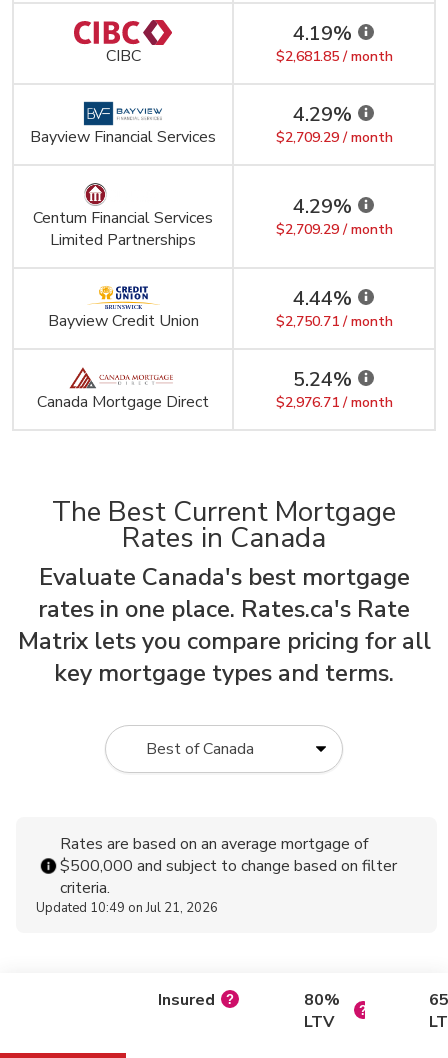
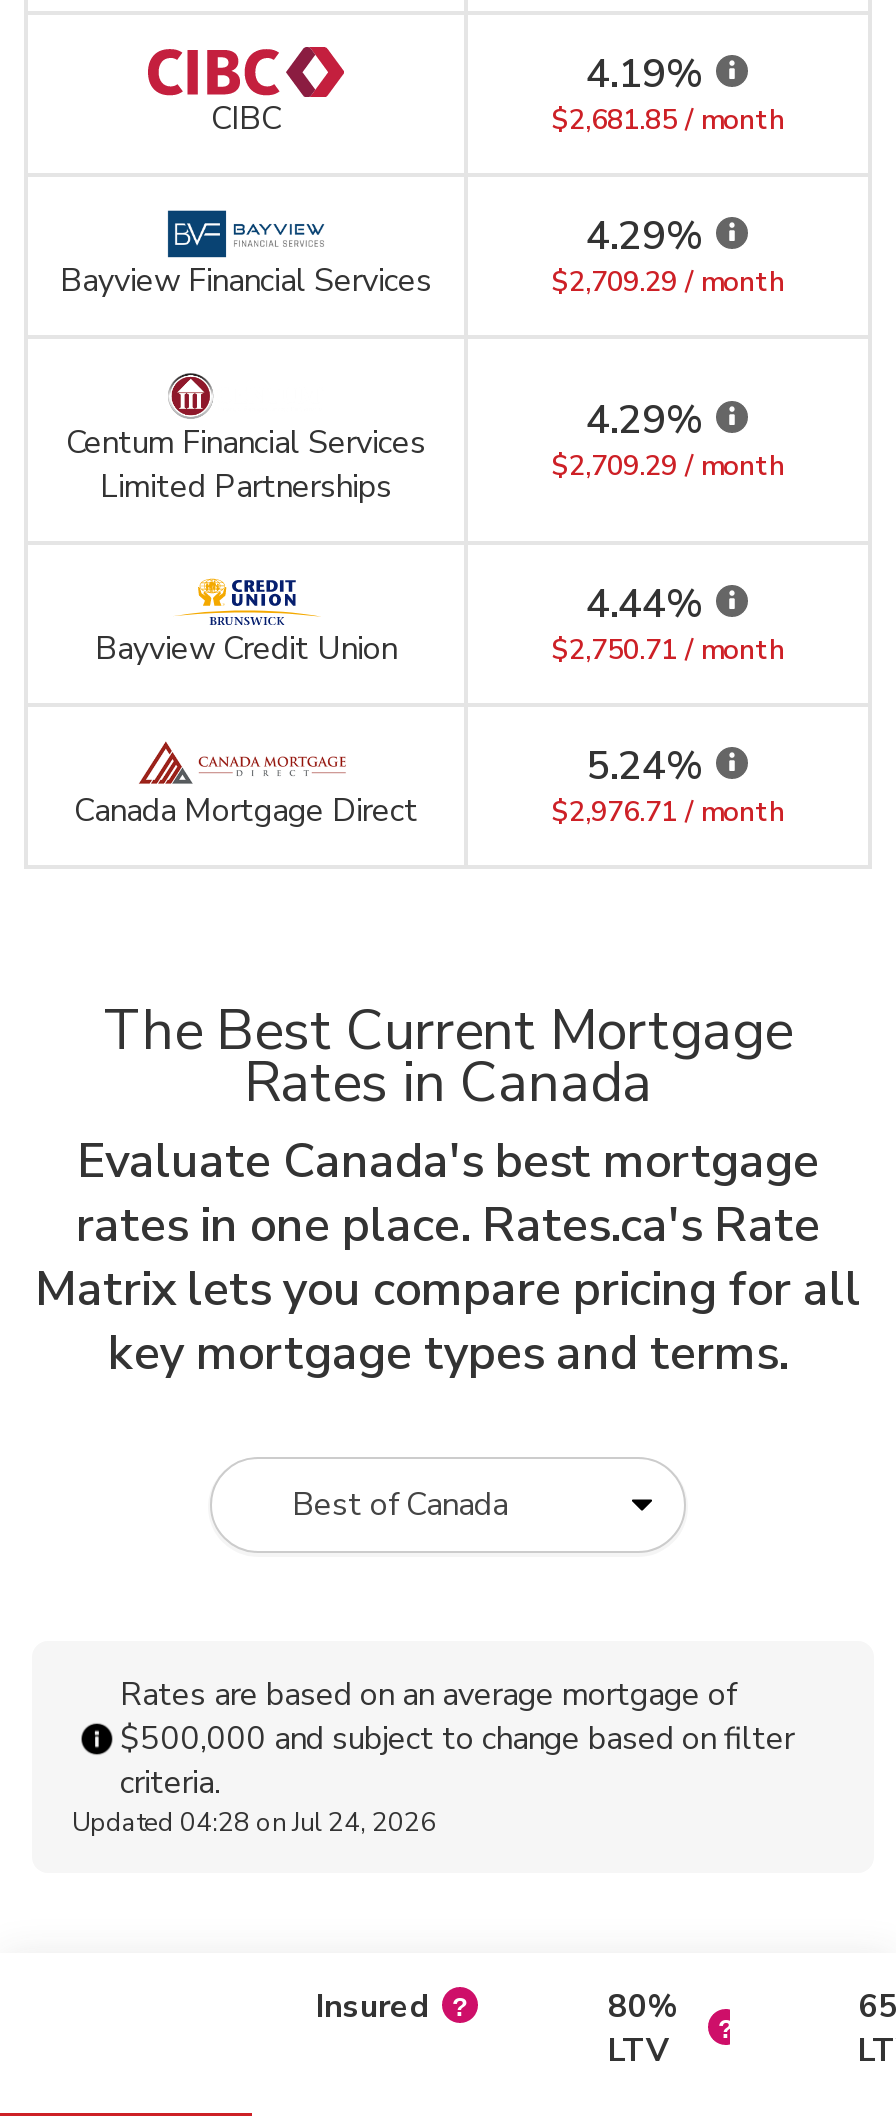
- Updated 10:49 on Jul 21, 2026
+ Updated 04:28 on Jul 24, 2026
